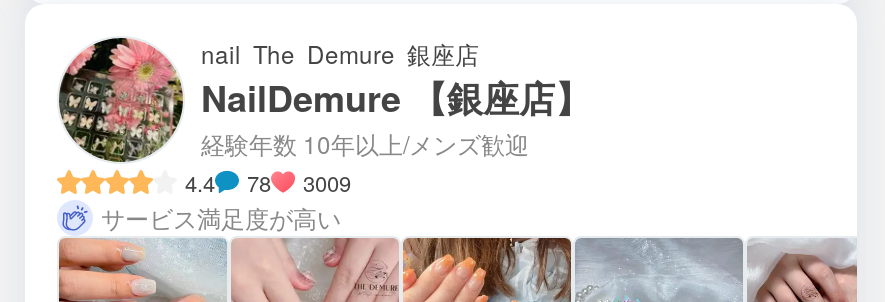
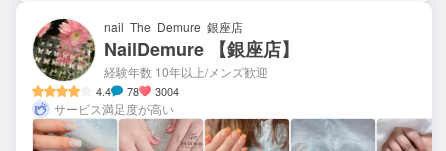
- 4.4 78 3009
+ 4.4 78 3004
